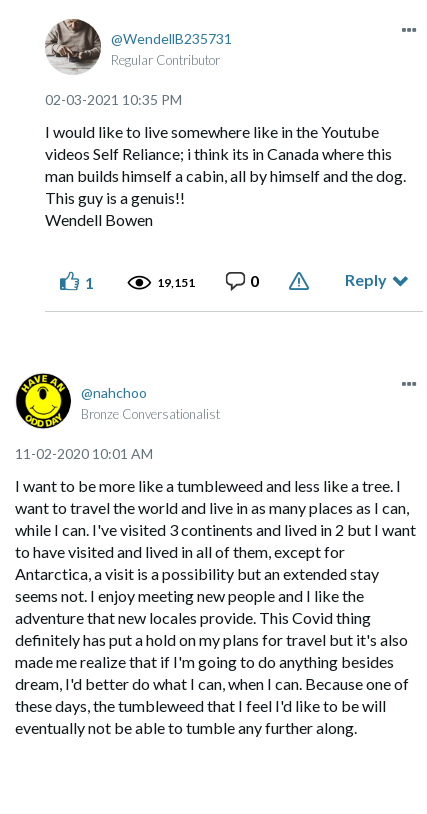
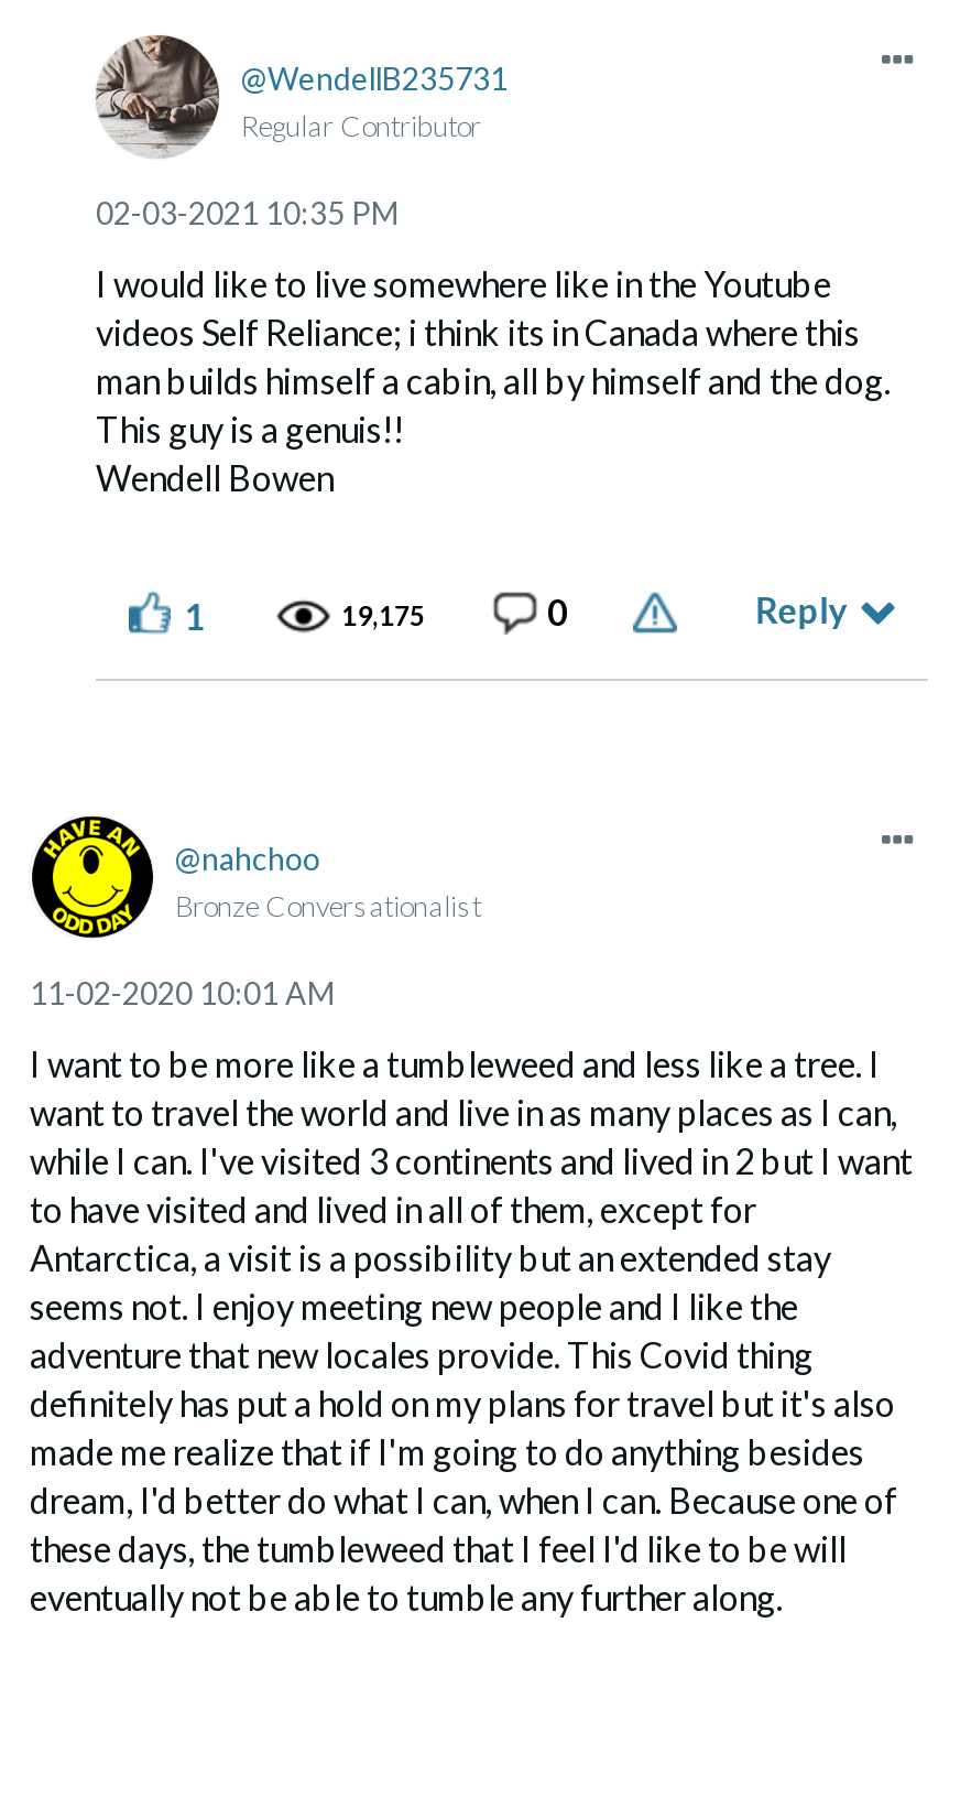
- 19,151
+ 19,175
